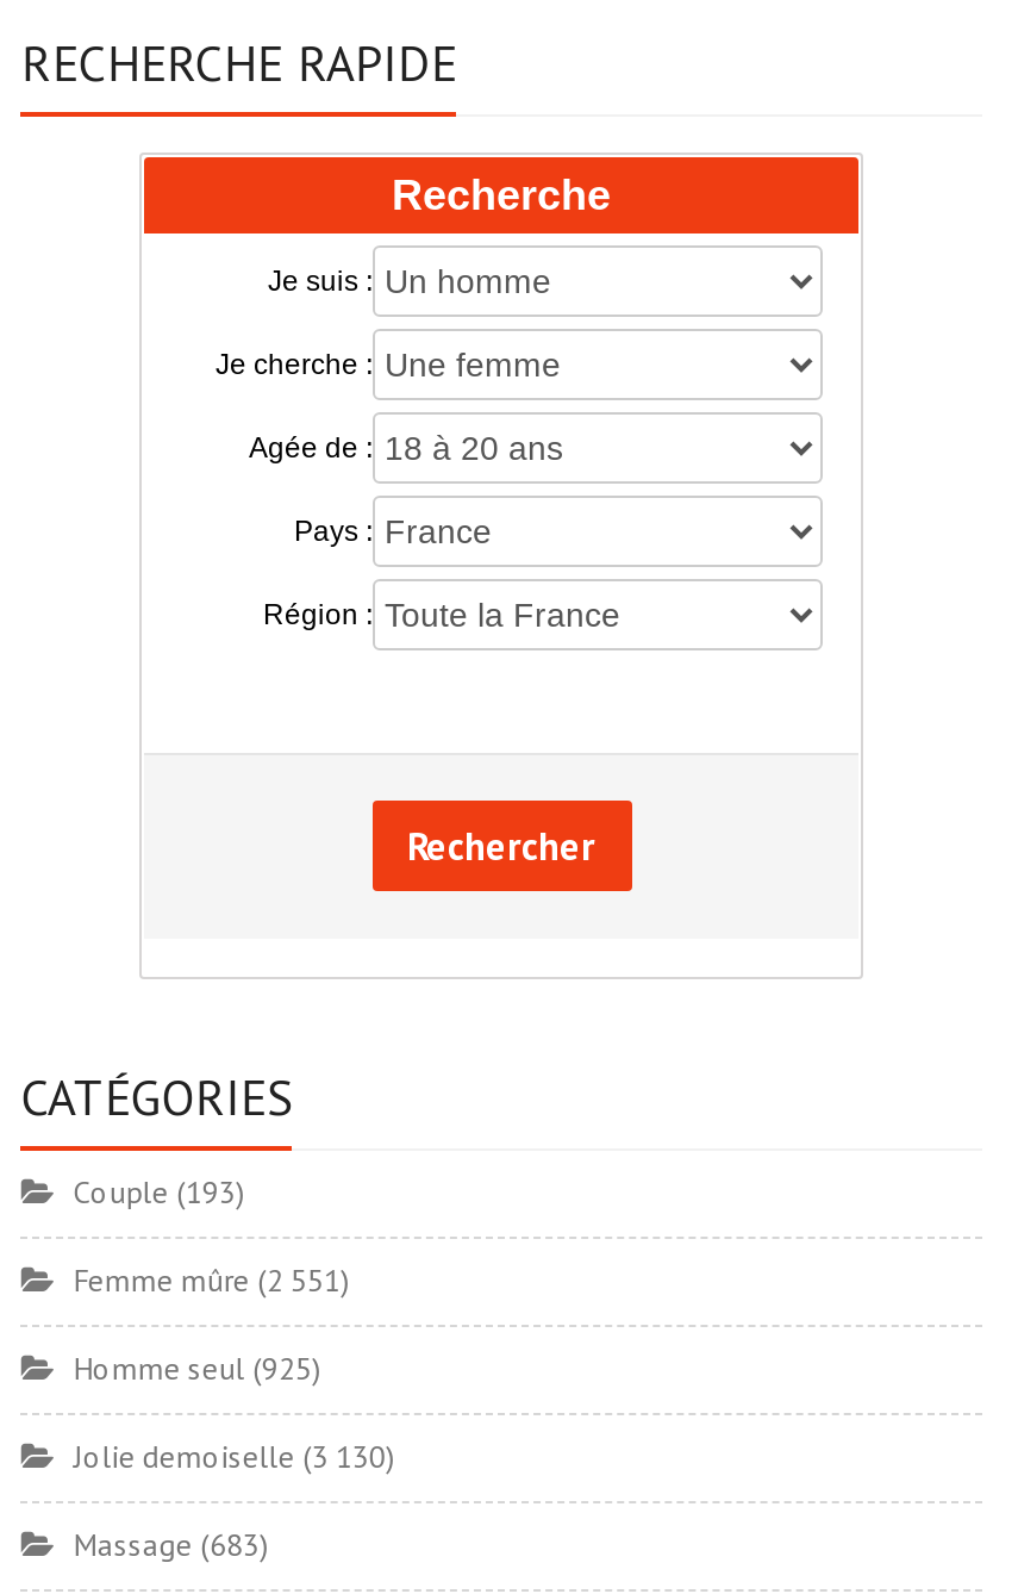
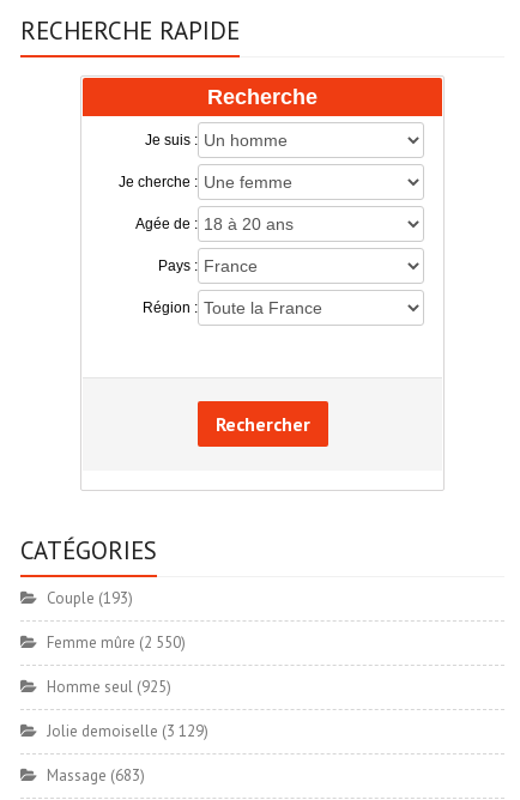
- Femme mûre (2 551)
+ Femme mûre (2 550)

- Jolie demoiselle (3 130)
+ Jolie demoiselle (3 129)
